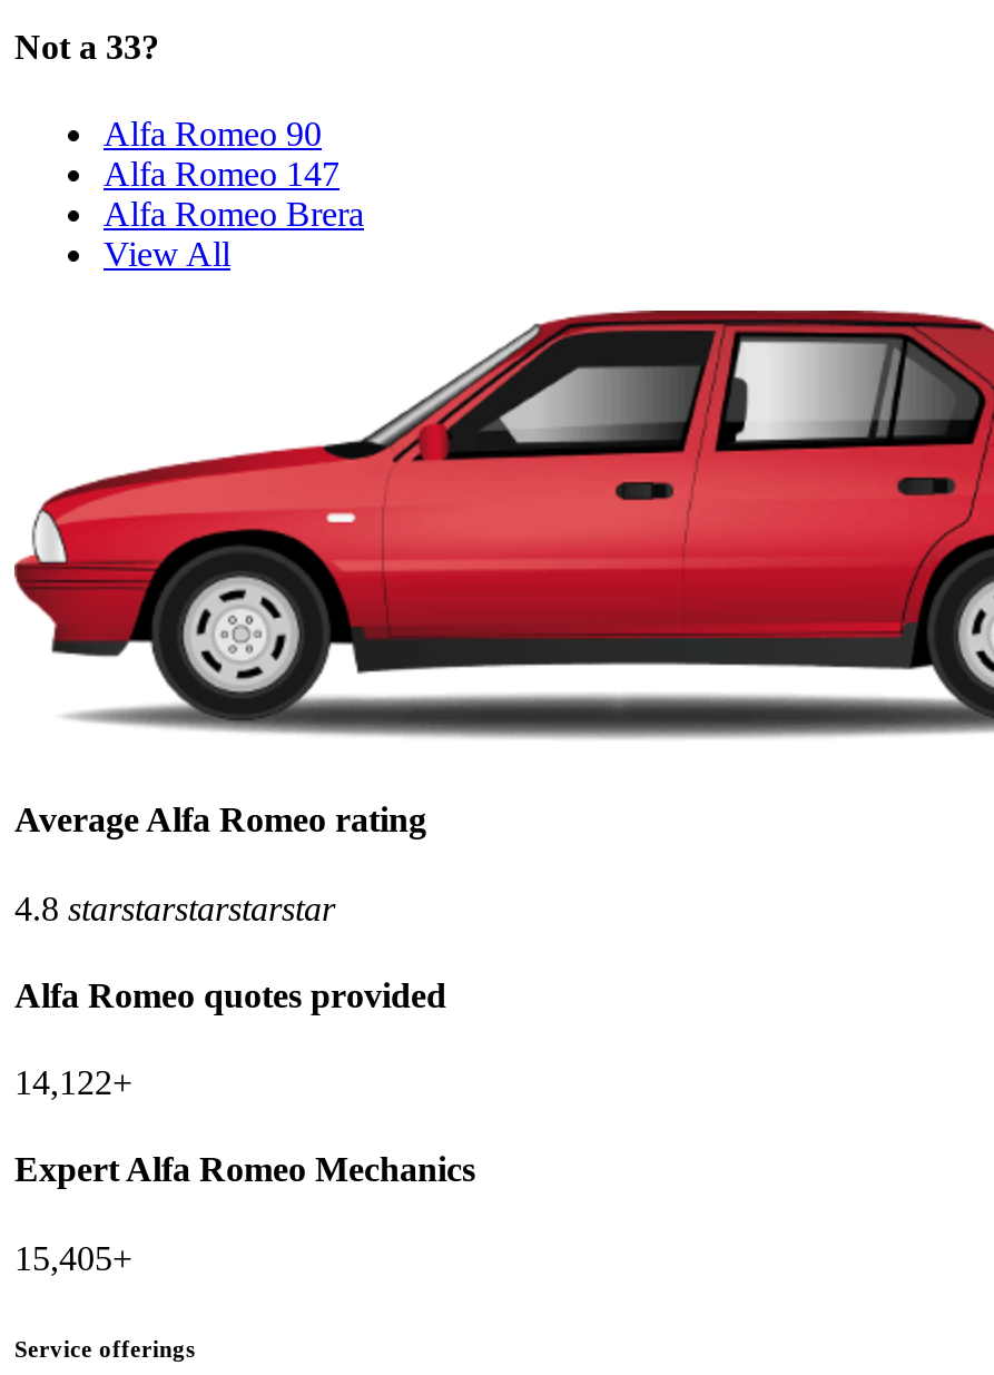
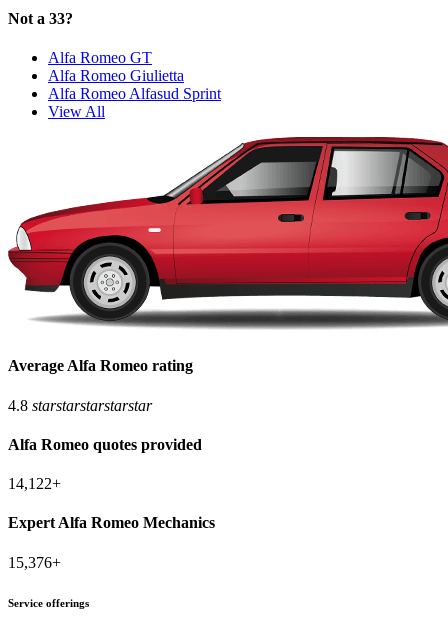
- Alfa Romeo 90
- Alfa Romeo 147
- Alfa Romeo Brera
+ Alfa Romeo GT
+ Alfa Romeo Giulietta
+ Alfa Romeo Alfasud Sprint

- 15,405+
+ 15,376+
